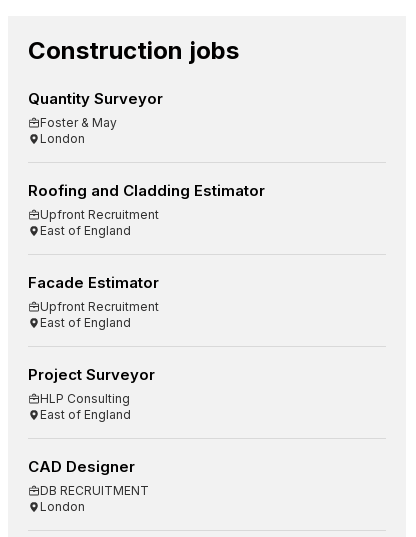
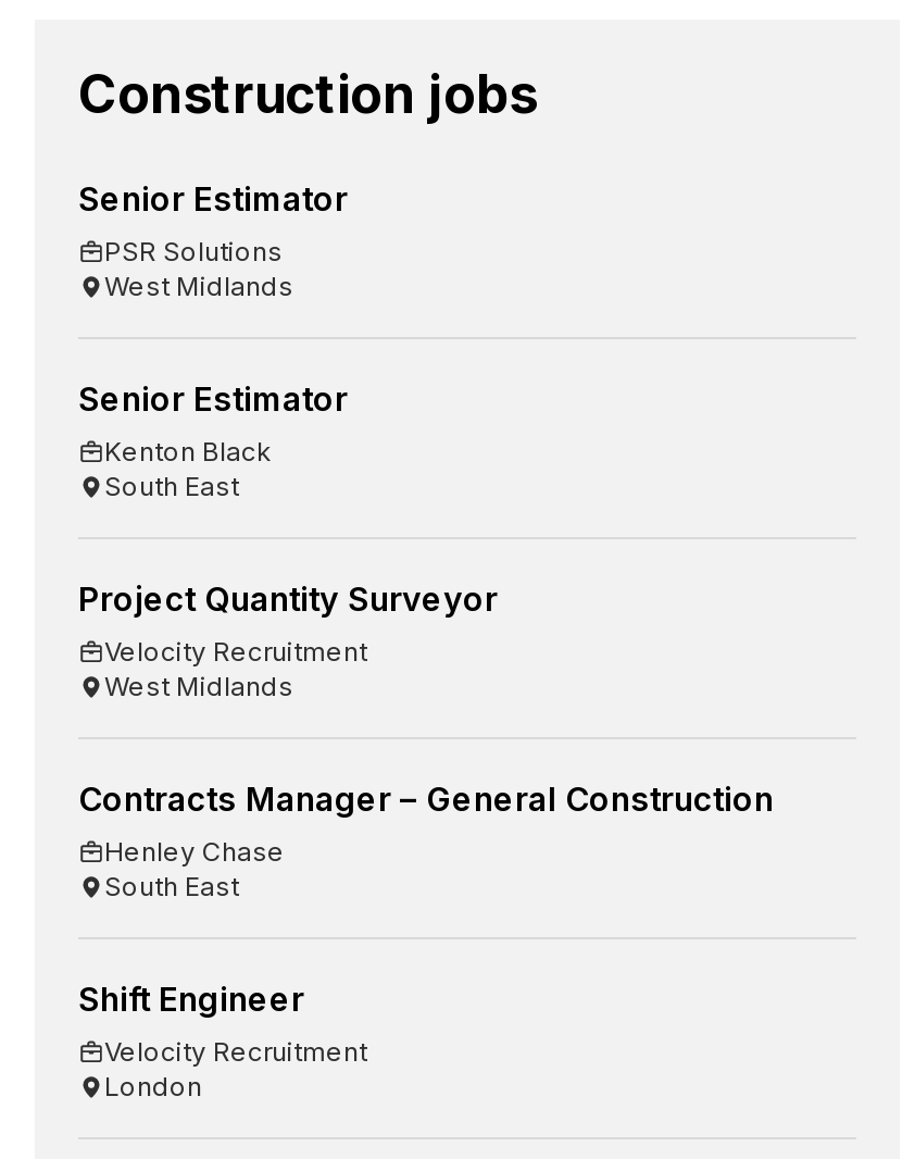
- Quantity Surveyor
- Foster & May
- London
+ Senior Estimator
+ PSR Solutions
+ West Midlands

- Roofing and Cladding Estimator
- Upfront Recruitment
- East of England
+ Senior Estimator
+ Kenton Black
+ South East

- Facade Estimator
- Upfront Recruitment
- East of England
+ Project Quantity Surveyor
+ Velocity Recruitment
+ West Midlands

- Project Surveyor
- HLP Consulting
- East of England
+ Contracts Manager – General Construction
+ Henley Chase
+ South East

- CAD Designer
- DB RECRUITMENT
+ Shift Engineer
+ Velocity Recruitment
